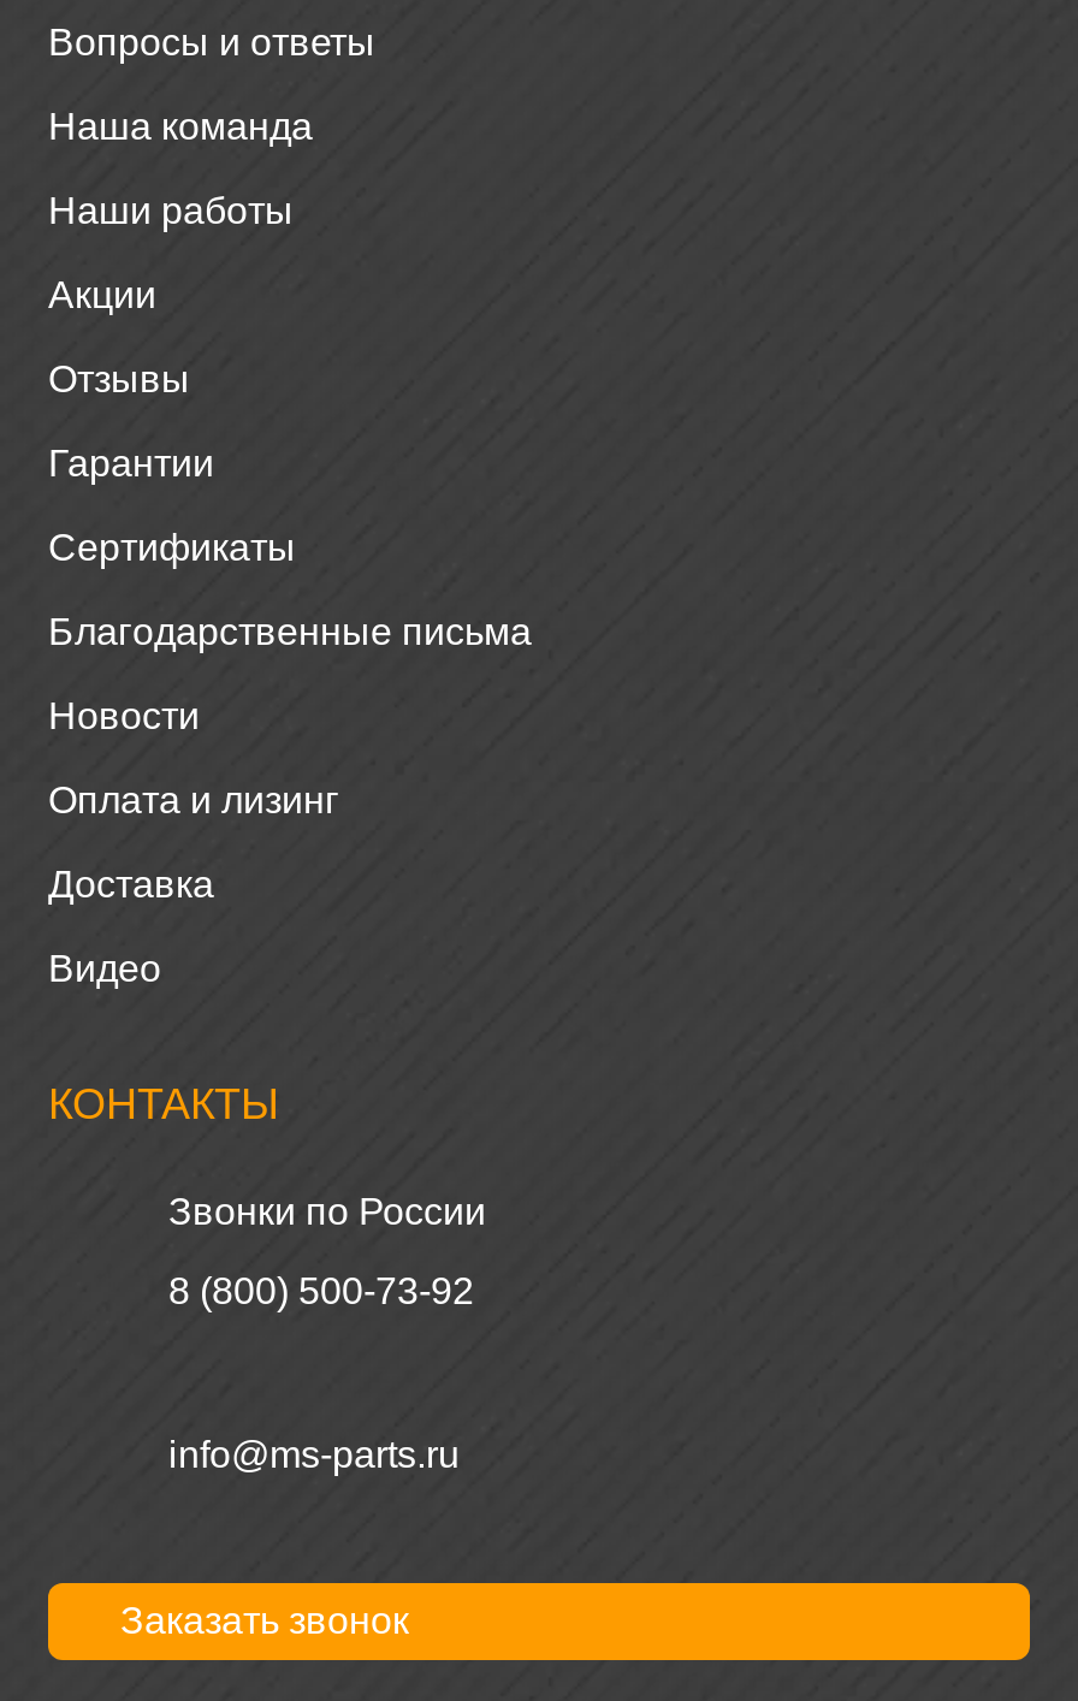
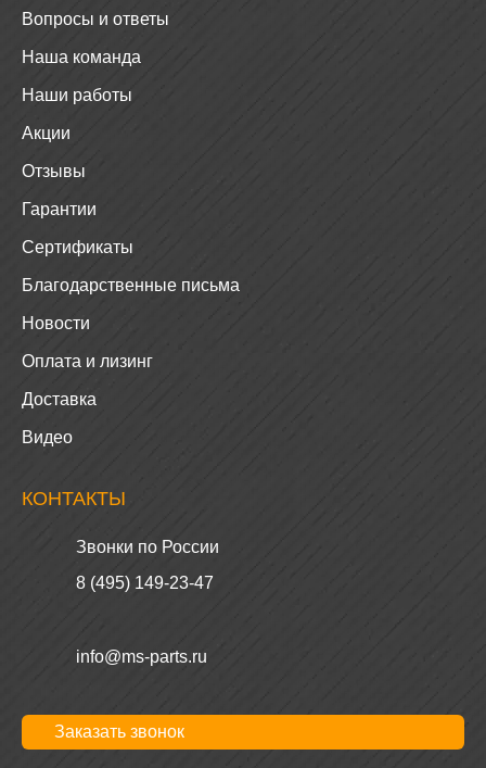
- 8 (800) 500-73-92
+ 8 (495) 149-23-47
